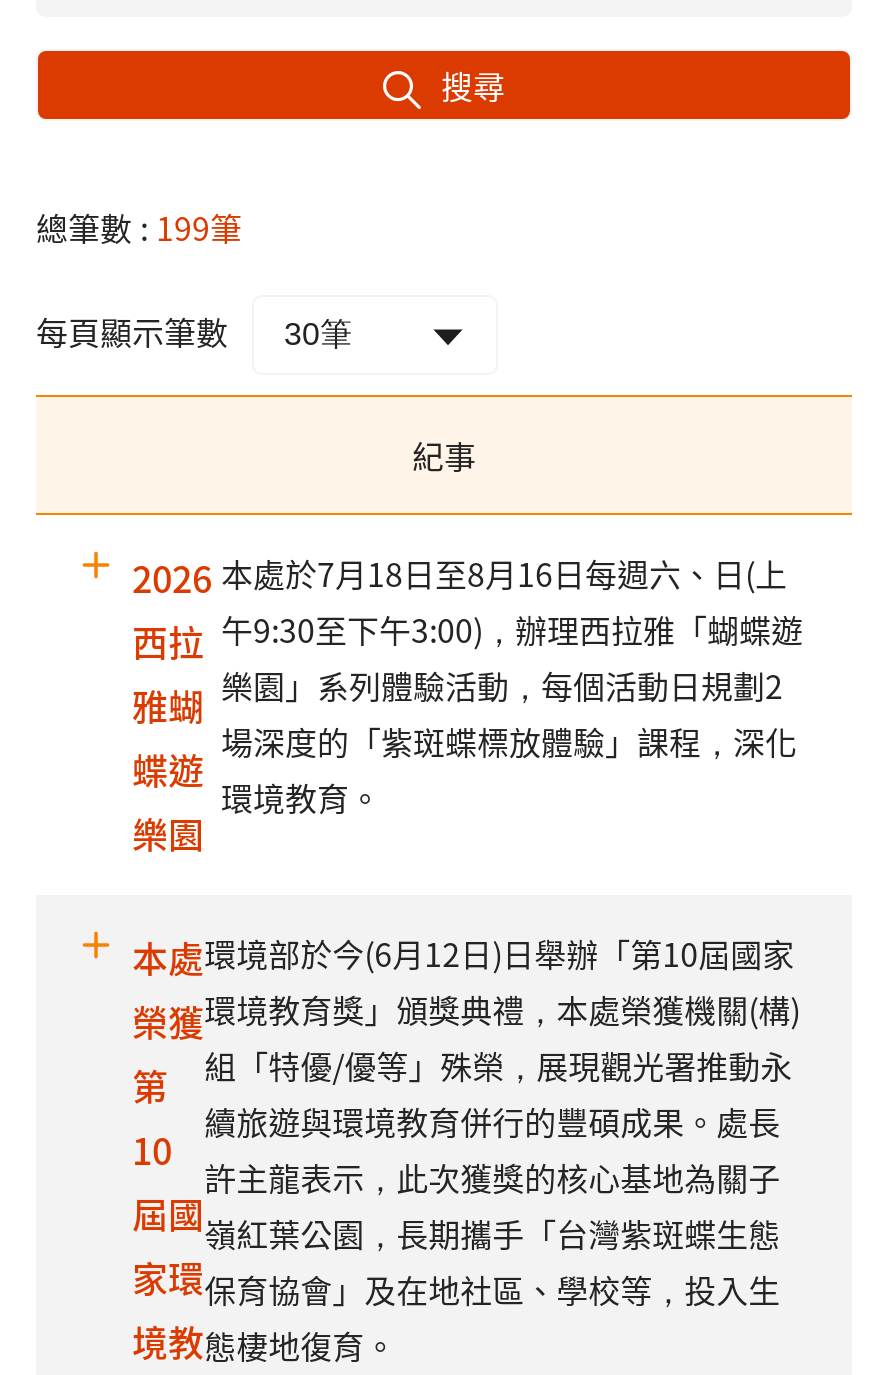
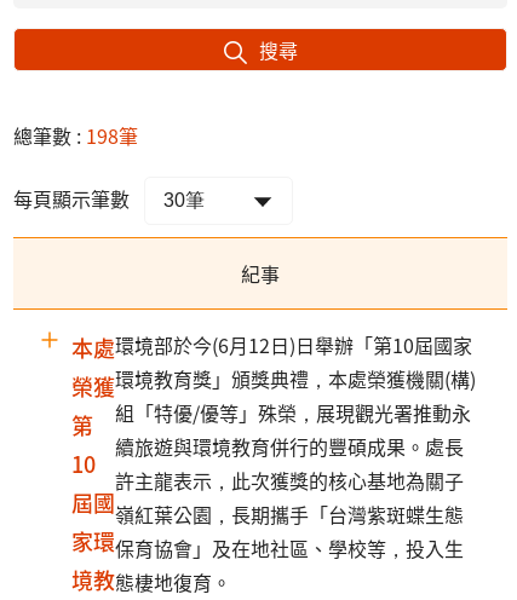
- 總筆數 : 199筆
+ 總筆數 : 198筆

- 2026
- 西拉
- 雅蝴
- 蝶遊
- 樂園

- 本處於7月18日至8月16日每週六、日(上
- 午9:30至下午3:00)，辦理西拉雅「蝴蝶遊
- 樂園」系列體驗活動，每個活動日規劃2
- 場深度的「紫斑蝶標放體驗」課程，深化
- 環境教育。
